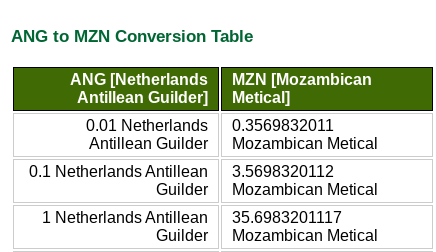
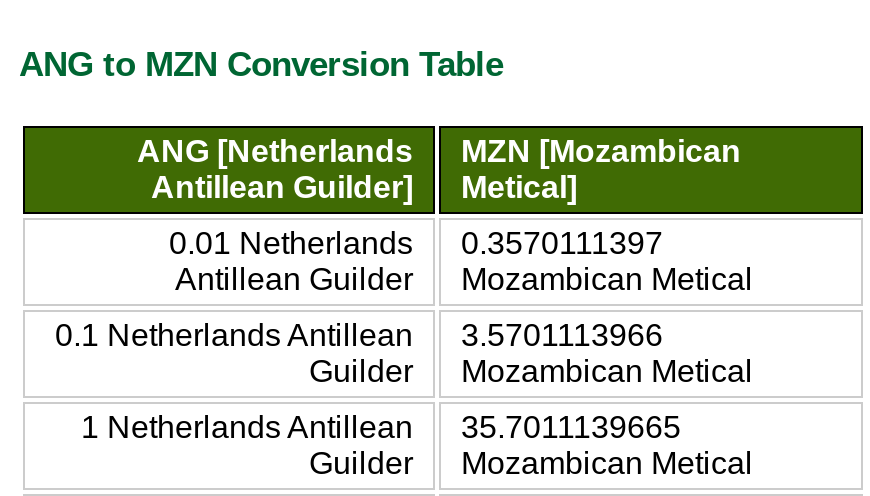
- 0.01 Netherlands 0.3569832011
+ 0.01 Netherlands 0.3570111397

- 0.1 Netherlands Antillean 3.5698320112
+ 0.1 Netherlands Antillean 3.5701113966

- 1 Netherlands Antillean 35.6983201117
+ 1 Netherlands Antillean 35.7011139665
